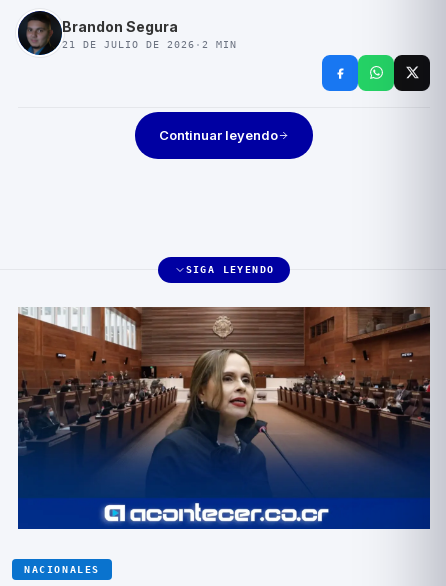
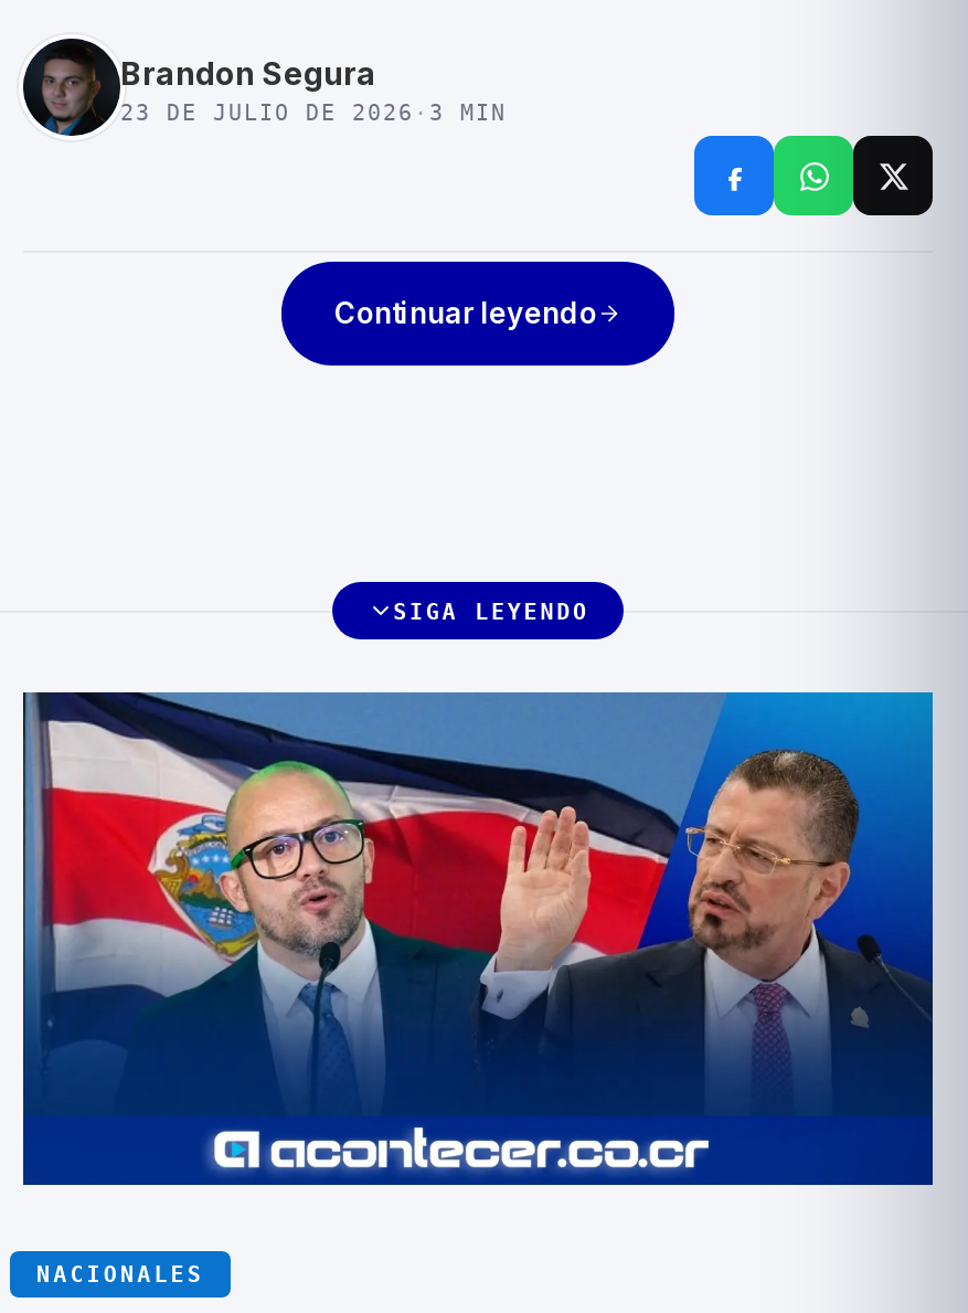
- 21 DE JULIO DE 2026 · 2 MIN
+ 23 DE JULIO DE 2026 · 3 MIN

- [image]
+ [image]
